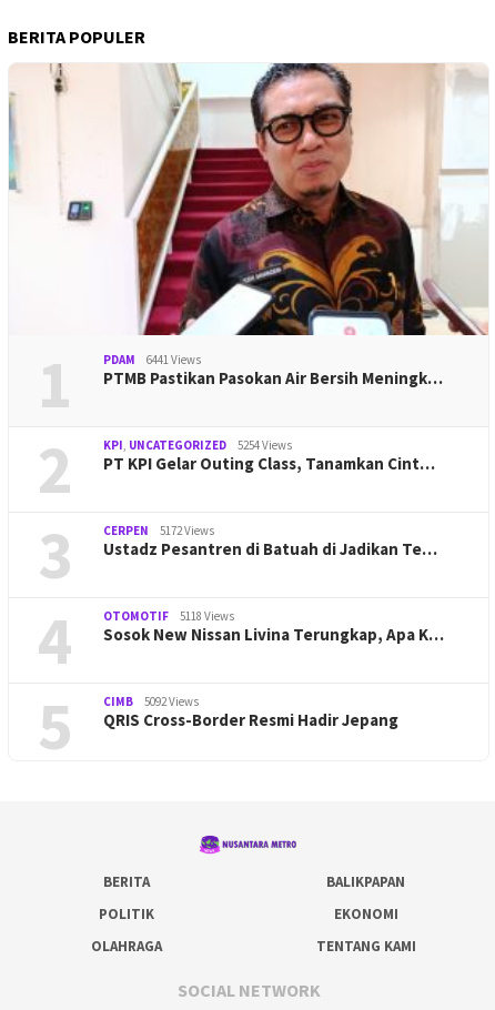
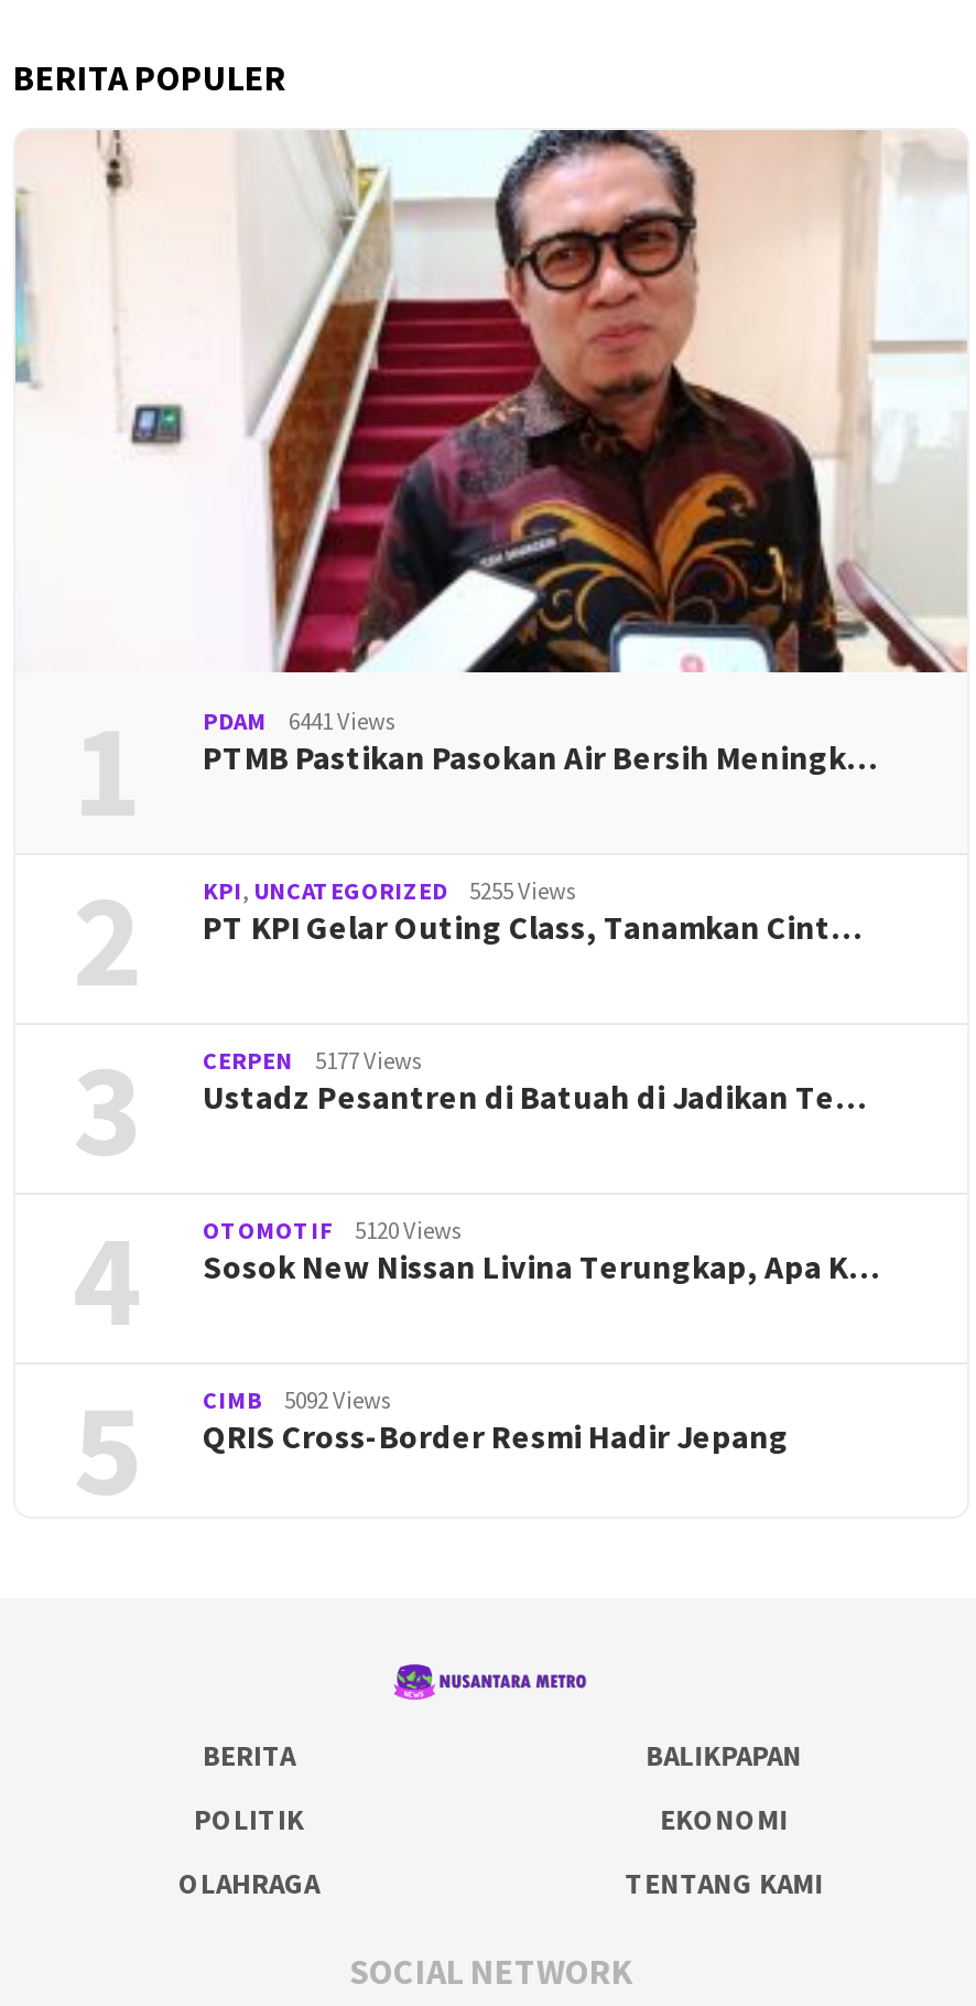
- KPI, UNCATEGORIZED 5254 Views
+ KPI, UNCATEGORIZED 5255 Views

- CERPEN 5172 Views
+ CERPEN 5177 Views

- OTOMOTIF 5118 Views
+ OTOMOTIF 5120 Views
